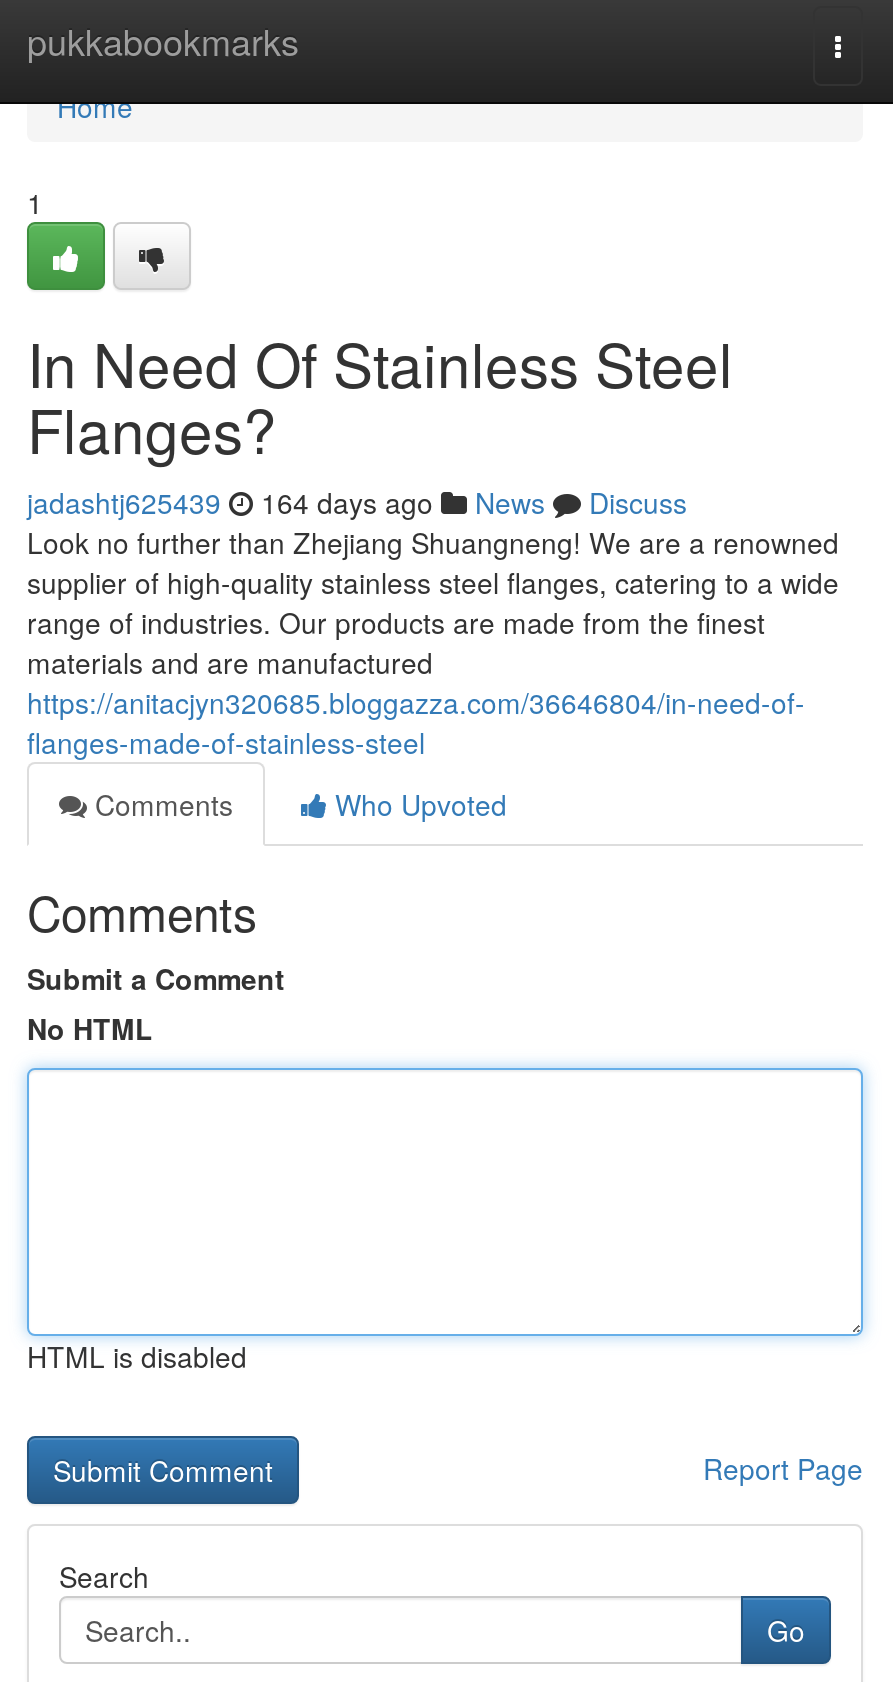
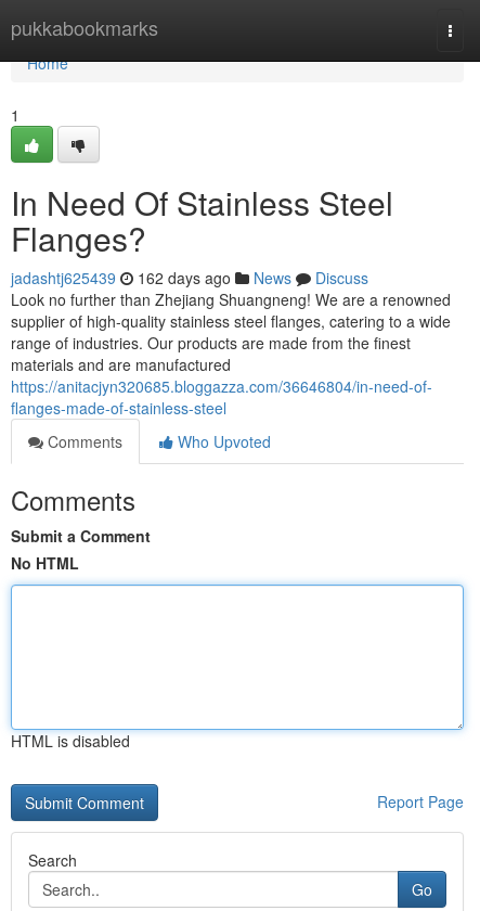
- jadashtj625439 164 days ago News Discuss
+ jadashtj625439 162 days ago News Discuss
